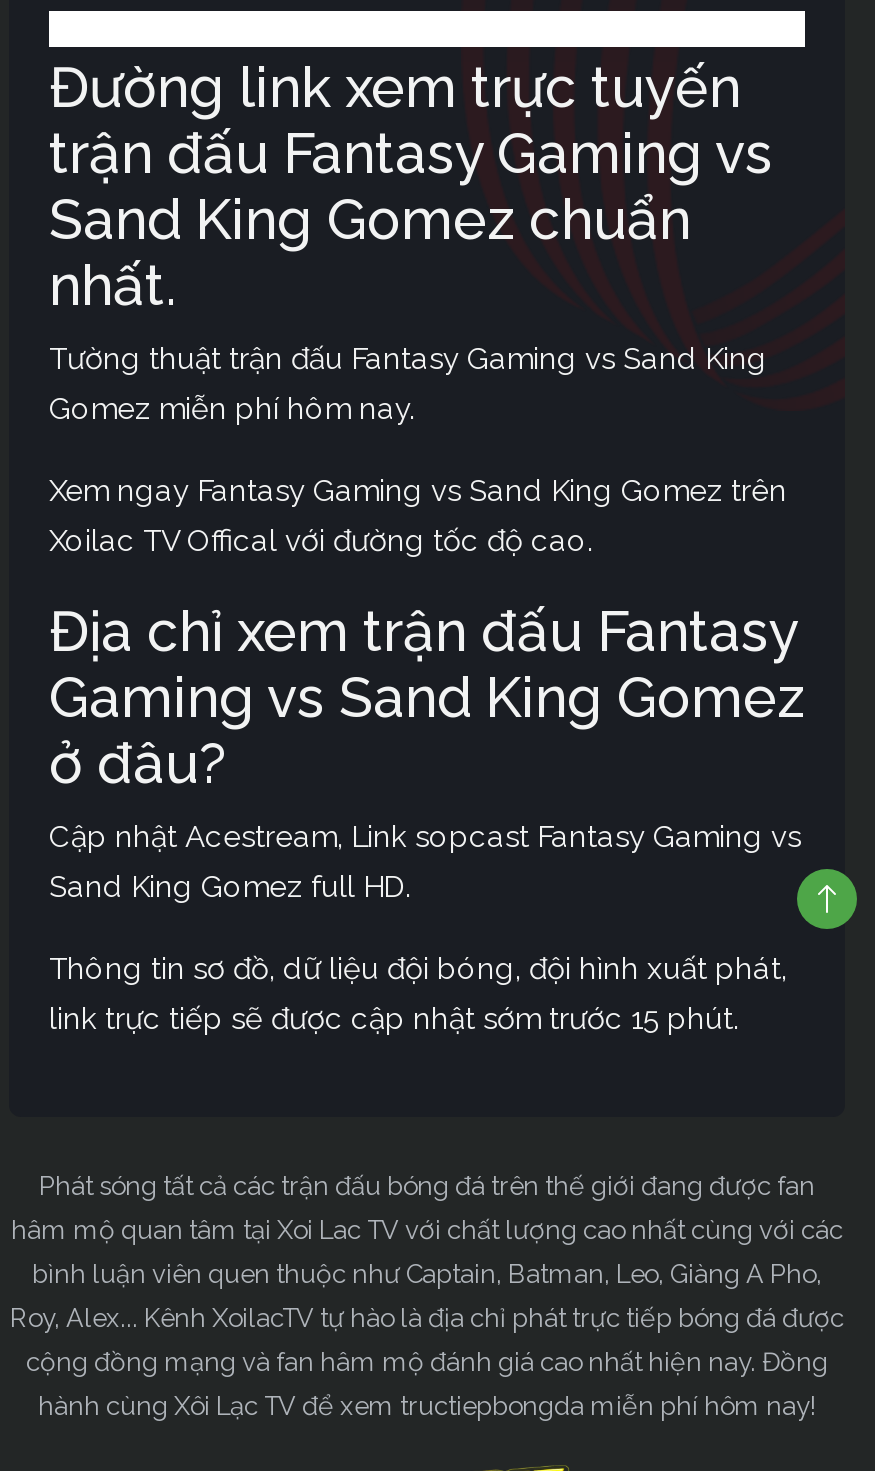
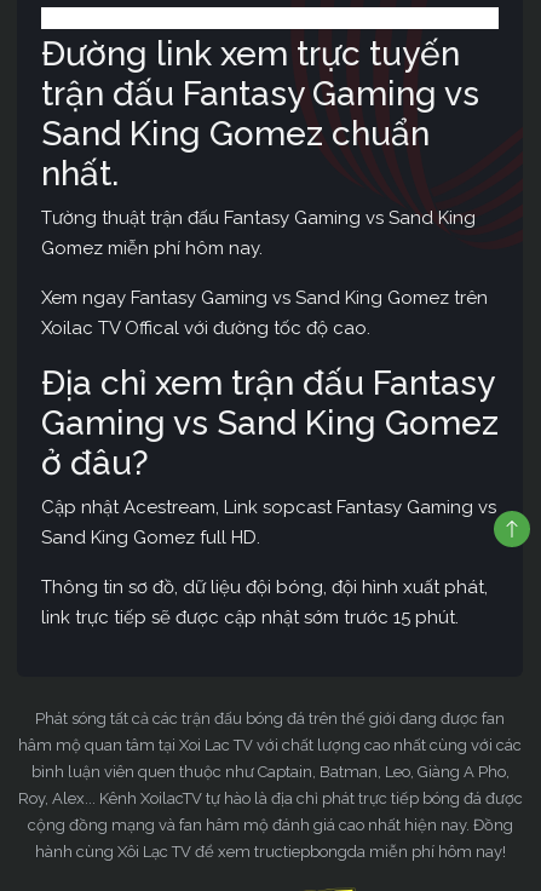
- [image]
+ [image]
